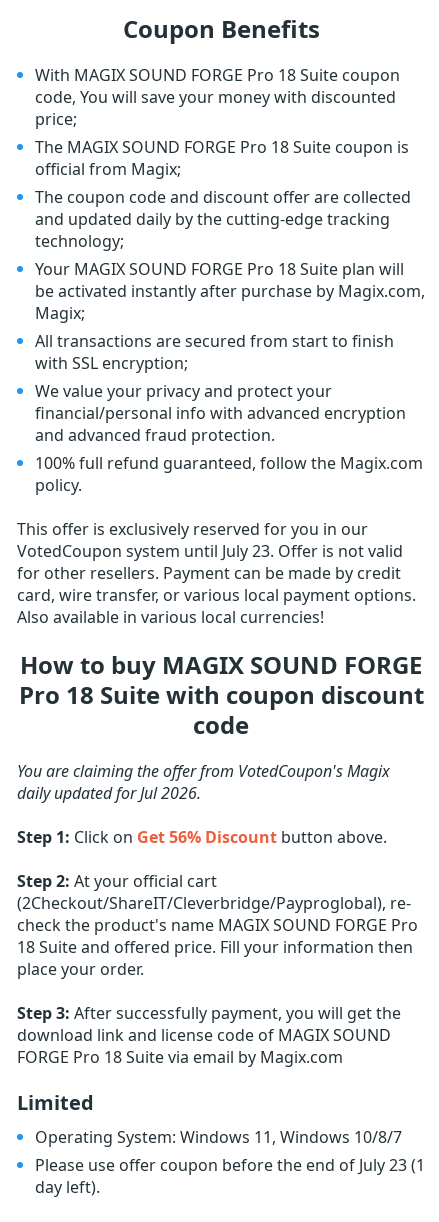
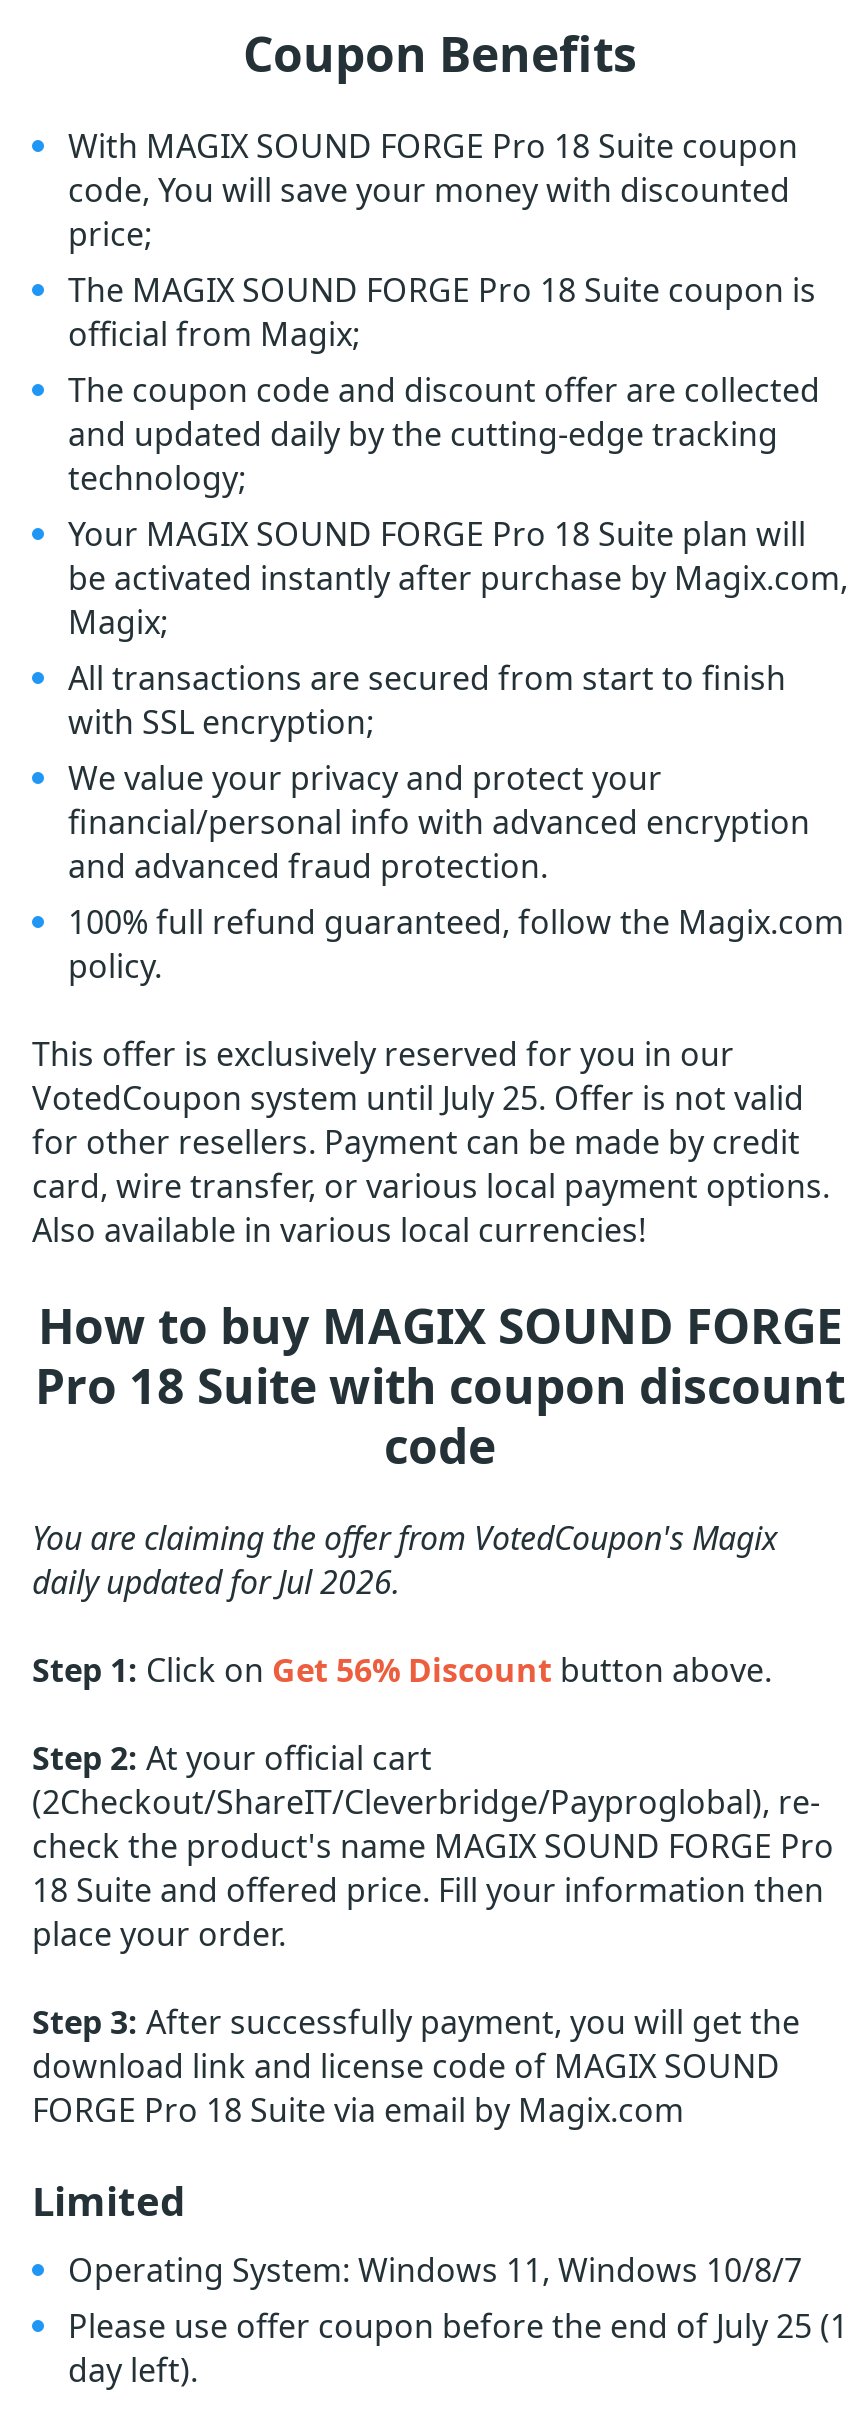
- VotedCoupon system until July 23. Offer is not valid
+ VotedCoupon system until July 25. Offer is not valid

- Please use offer coupon before the end of July 23 (1
+ Please use offer coupon before the end of July 25 (1
